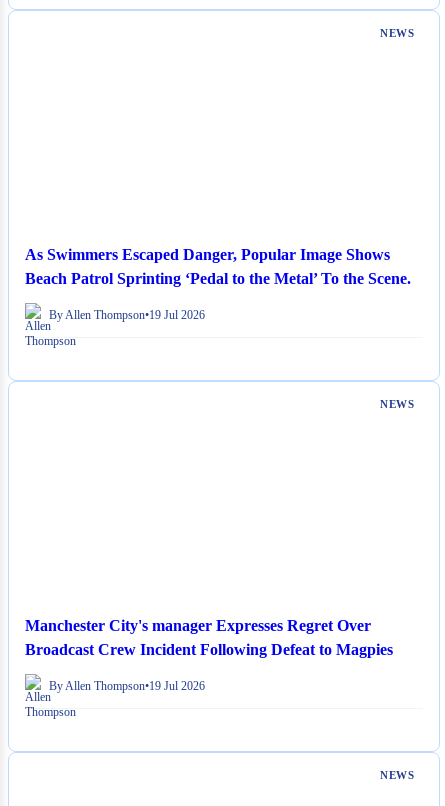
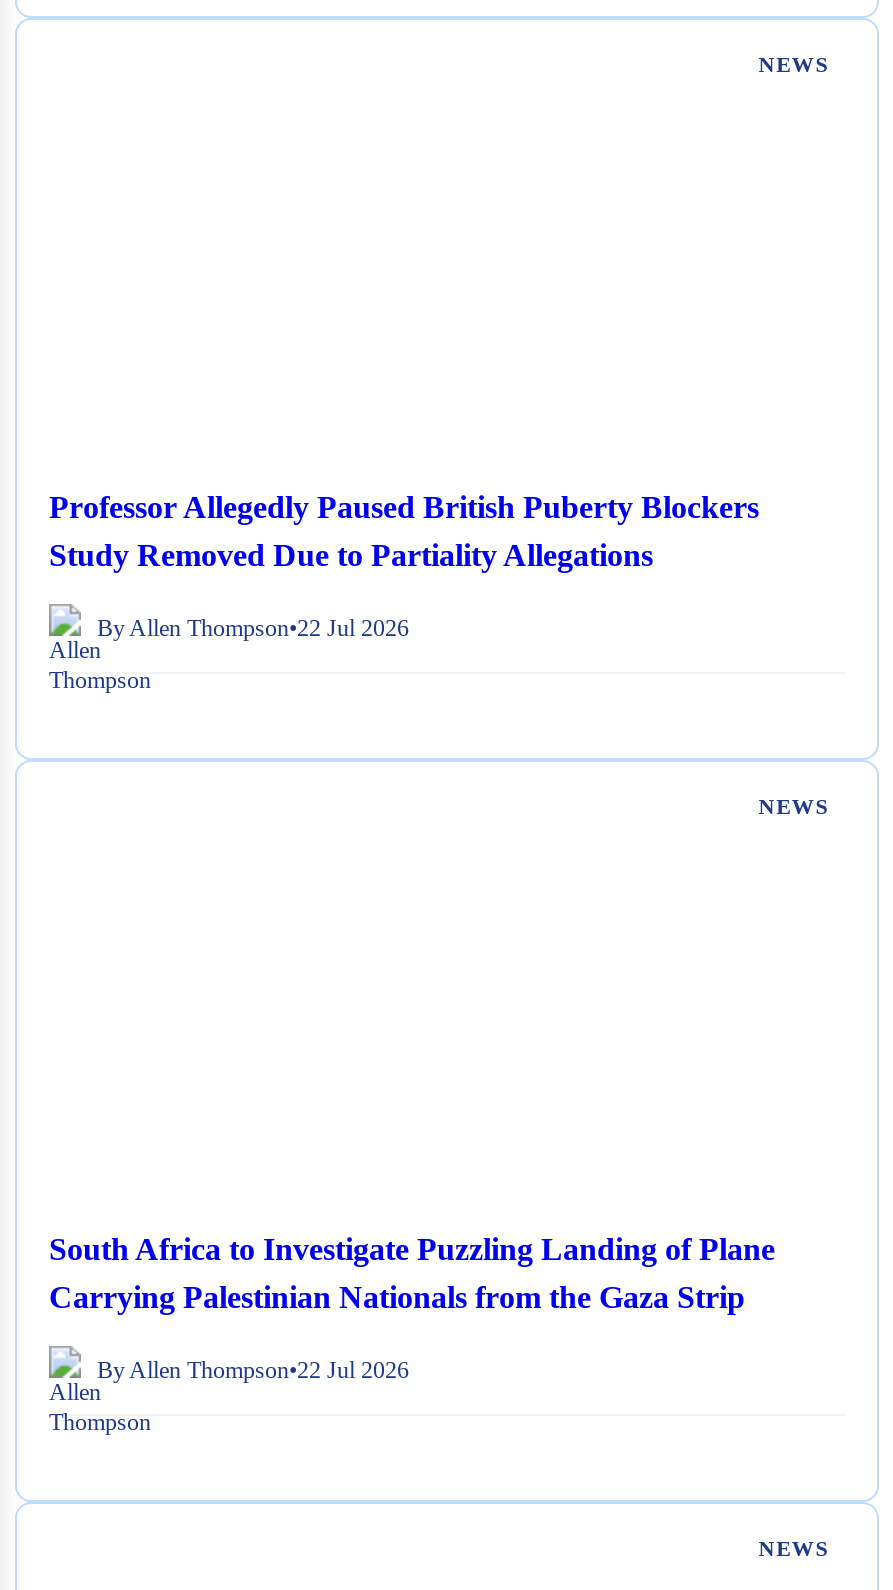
- As Swimmers Escaped Danger, Popular Image Shows
- Beach Patrol Sprinting ‘Pedal to the Metal’ To the Scene.
+ Professor Allegedly Paused British Puberty Blockers
+ Study Removed Due to Partiality Allegations

- By Allen Thompson•19 Jul 2026
+ By Allen Thompson•22 Jul 2026

- Manchester City's manager Expresses Regret Over
- Broadcast Crew Incident Following Defeat to Magpies
+ South Africa to Investigate Puzzling Landing of Plane
+ Carrying Palestinian Nationals from the Gaza Strip

- By Allen Thompson•19 Jul 2026
+ By Allen Thompson•22 Jul 2026
